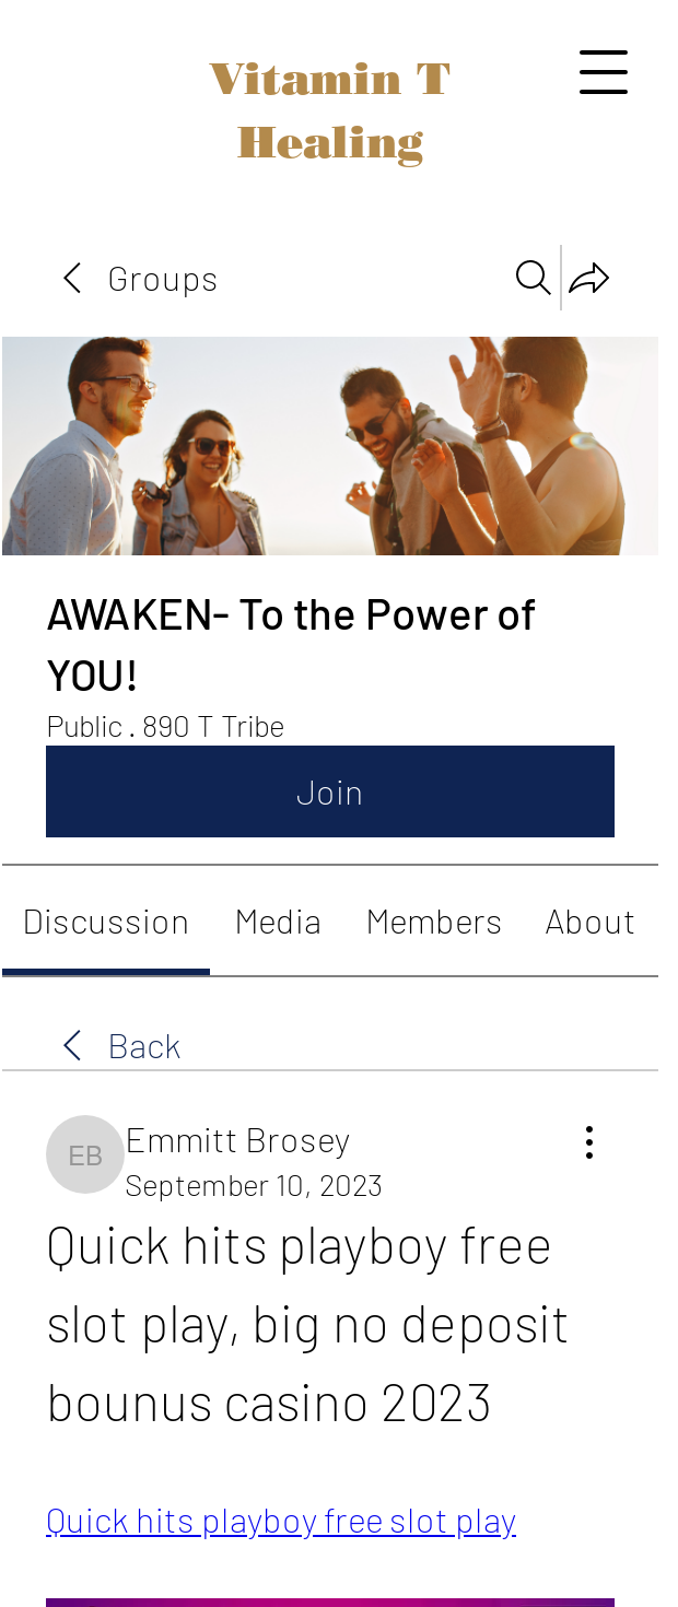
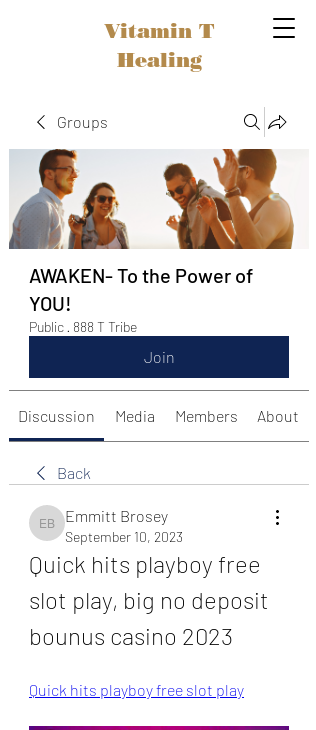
- Public 890 T Tribe
+ Public 888 T Tribe
